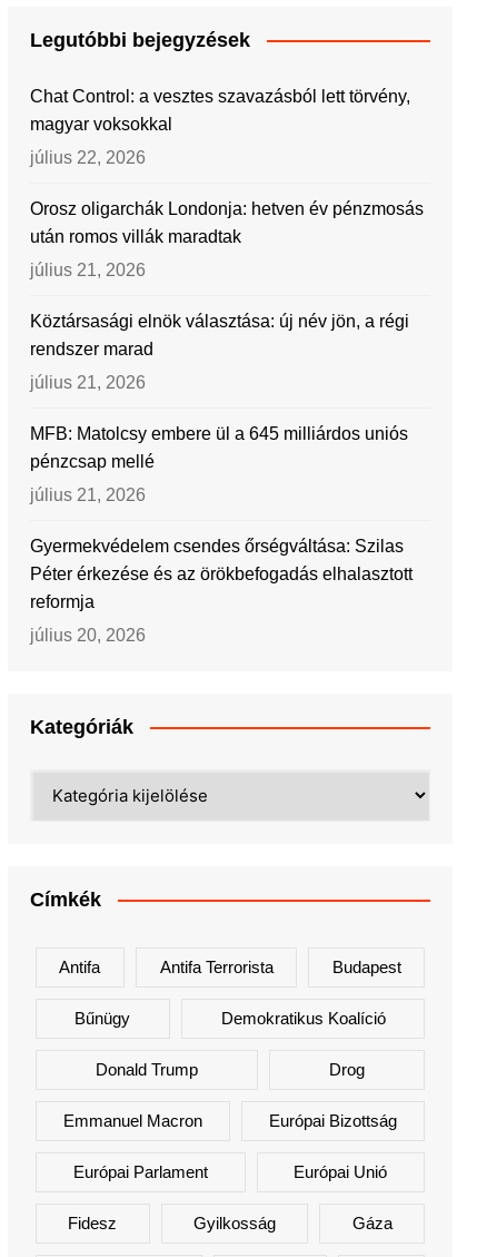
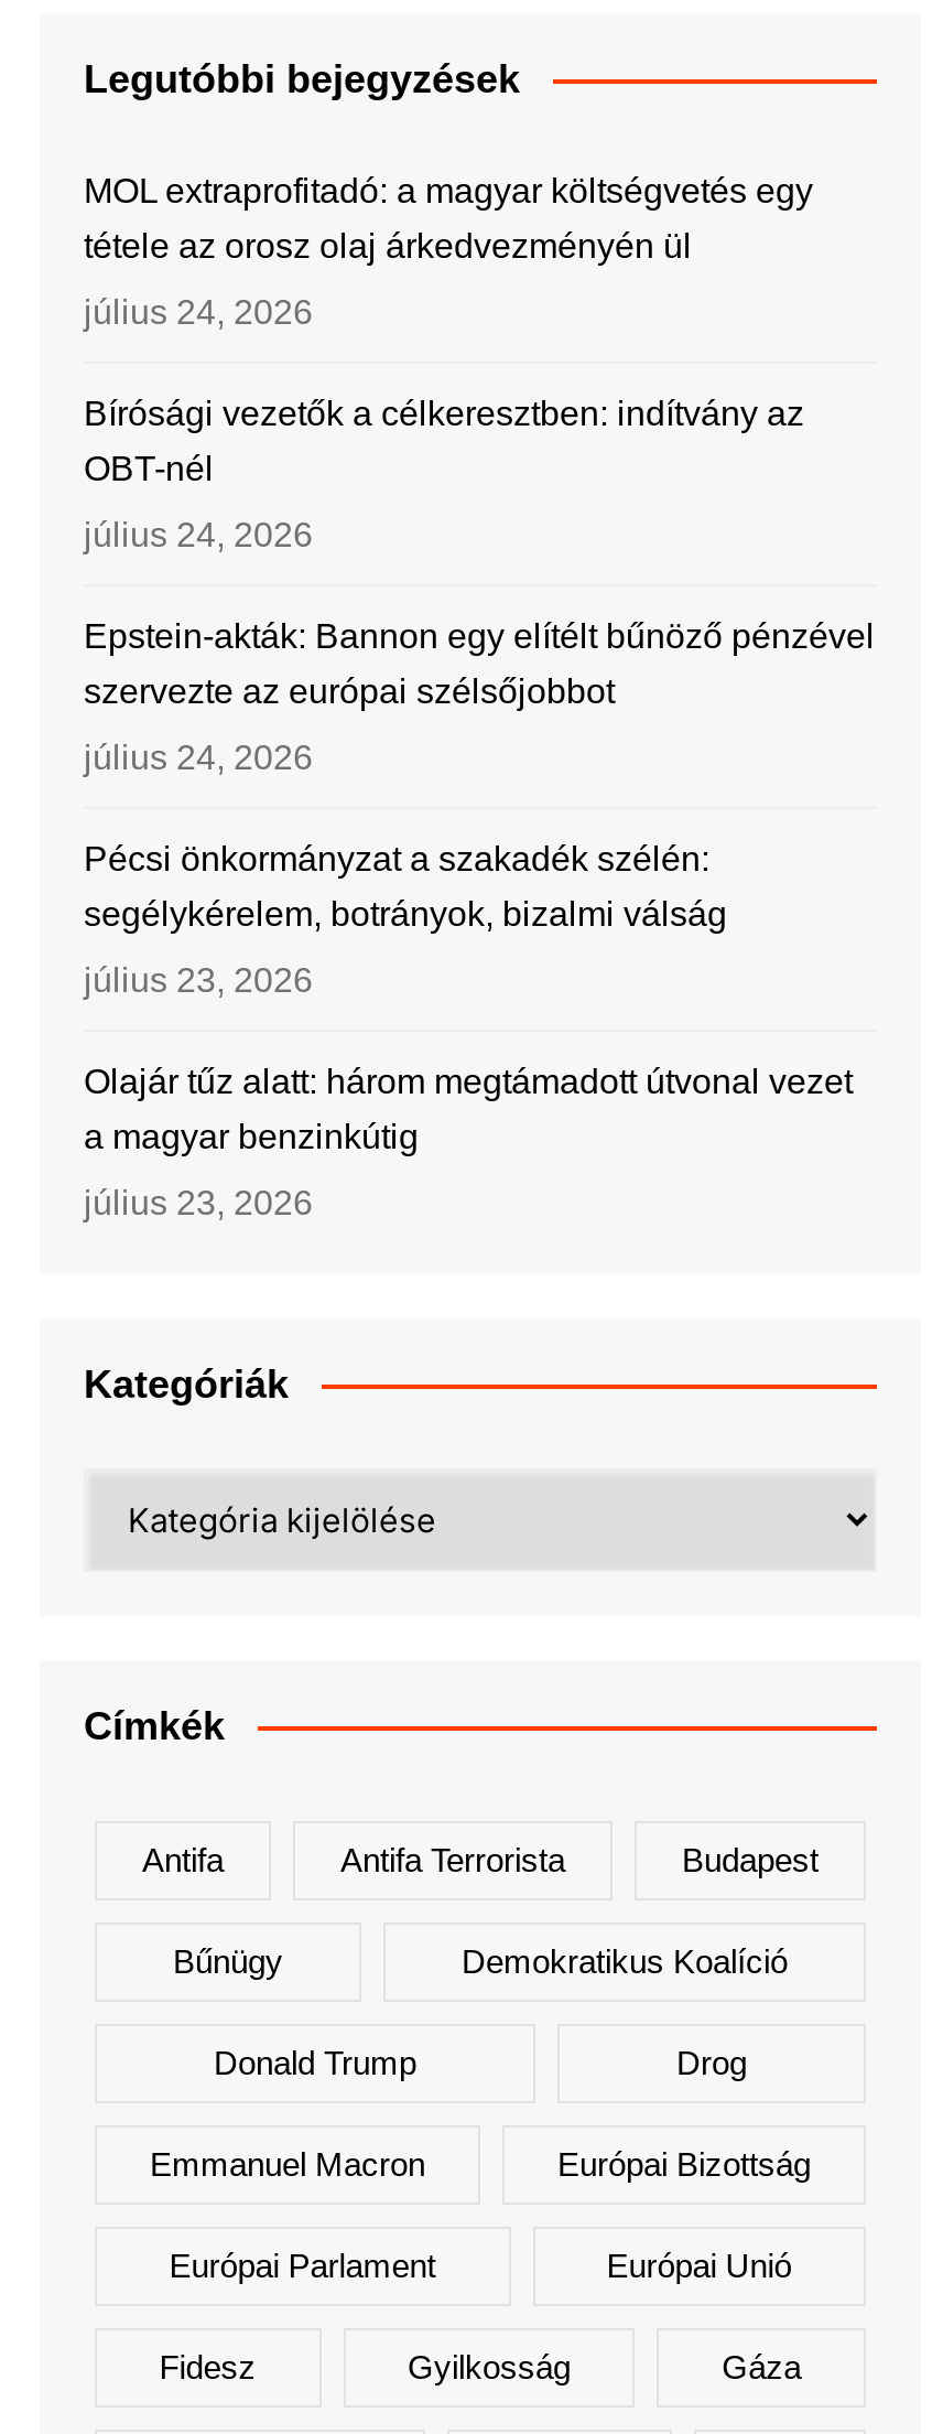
- Chat Control: a vesztes szavazásból lett törvény,
- magyar voksokkal
- július 22, 2026
- Orosz oligarchák Londonja: hetven év pénzmosás
- után romos villák maradtak
- július 21, 2026
- Köztársasági elnök választása: új név jön, a régi
- rendszer marad
- július 21, 2026
- MFB: Matolcsy embere ül a 645 milliárdos uniós
- pénzcsap mellé
- július 21, 2026
- Gyermekvédelem csendes őrségváltása: Szilas
- Péter érkezése és az örökbefogadás elhalasztott
- reformja
- július 20, 2026
+ MOL extraprofitadó: a magyar költségvetés egy
+ tétele az orosz olaj árkedvezményén ül
+ július 24, 2026
+ Bírósági vezetők a célkeresztben: indítvány az
+ OBT-nél
+ július 24, 2026
+ Epstein-akták: Bannon egy elítélt bűnöző pénzével
+ szervezte az európai szélsőjobbot
+ július 24, 2026
+ Pécsi önkormányzat a szakadék szélén:
+ segélykérelem, botrányok, bizalmi válság
+ július 23, 2026
+ Olajár tűz alatt: három megtámadott útvonal vezet
+ a magyar benzinkútig
+ július 23, 2026
